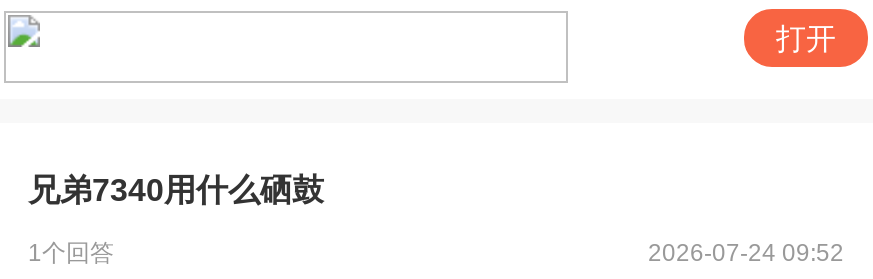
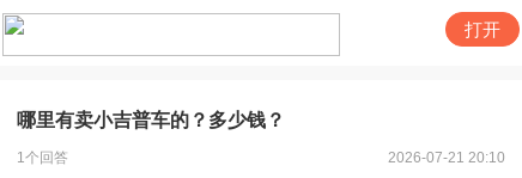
- 兄弟7340用什么硒鼓
+ 哪里有卖小吉普车的？多少钱？

- 2026-07-24 09:52
+ 2026-07-21 20:10
